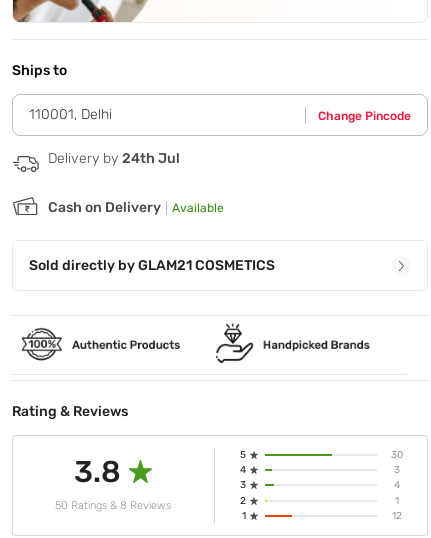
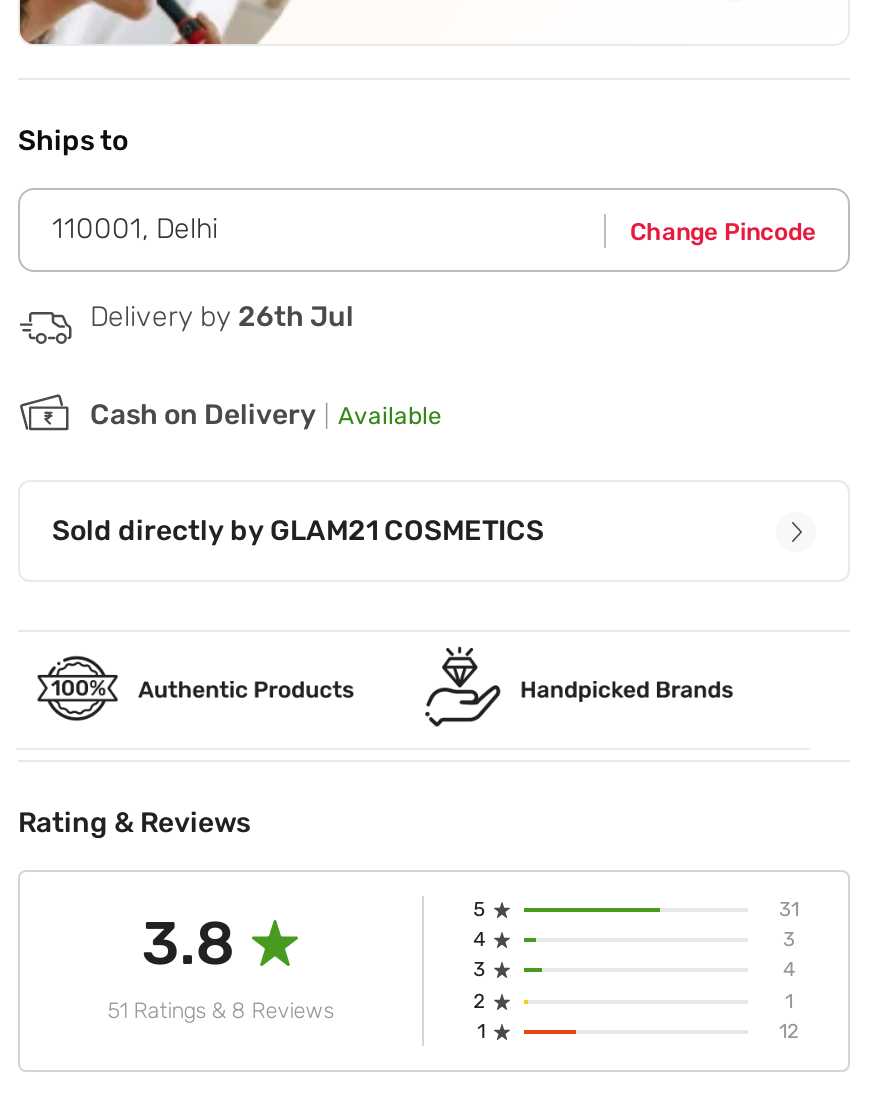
- Delivery by 24th Jul
+ Delivery by 26th Jul

- 30
+ 31

- 50 Ratings & 8 Reviews
+ 51 Ratings & 8 Reviews
